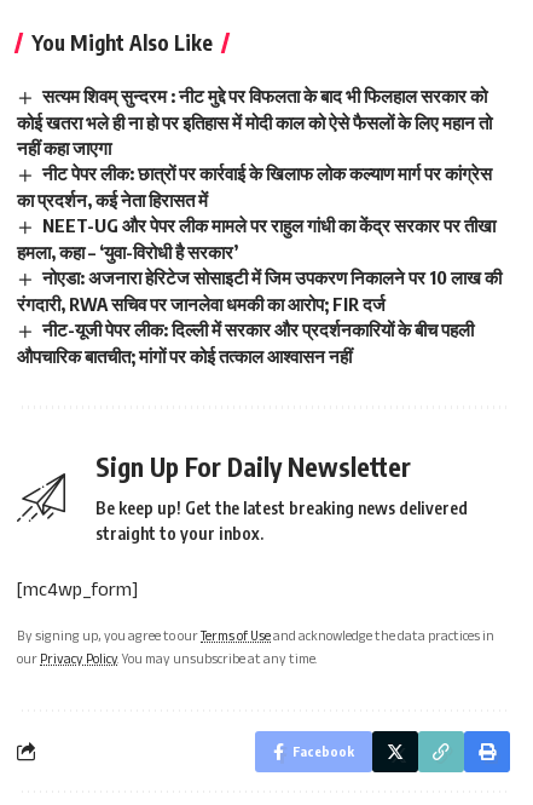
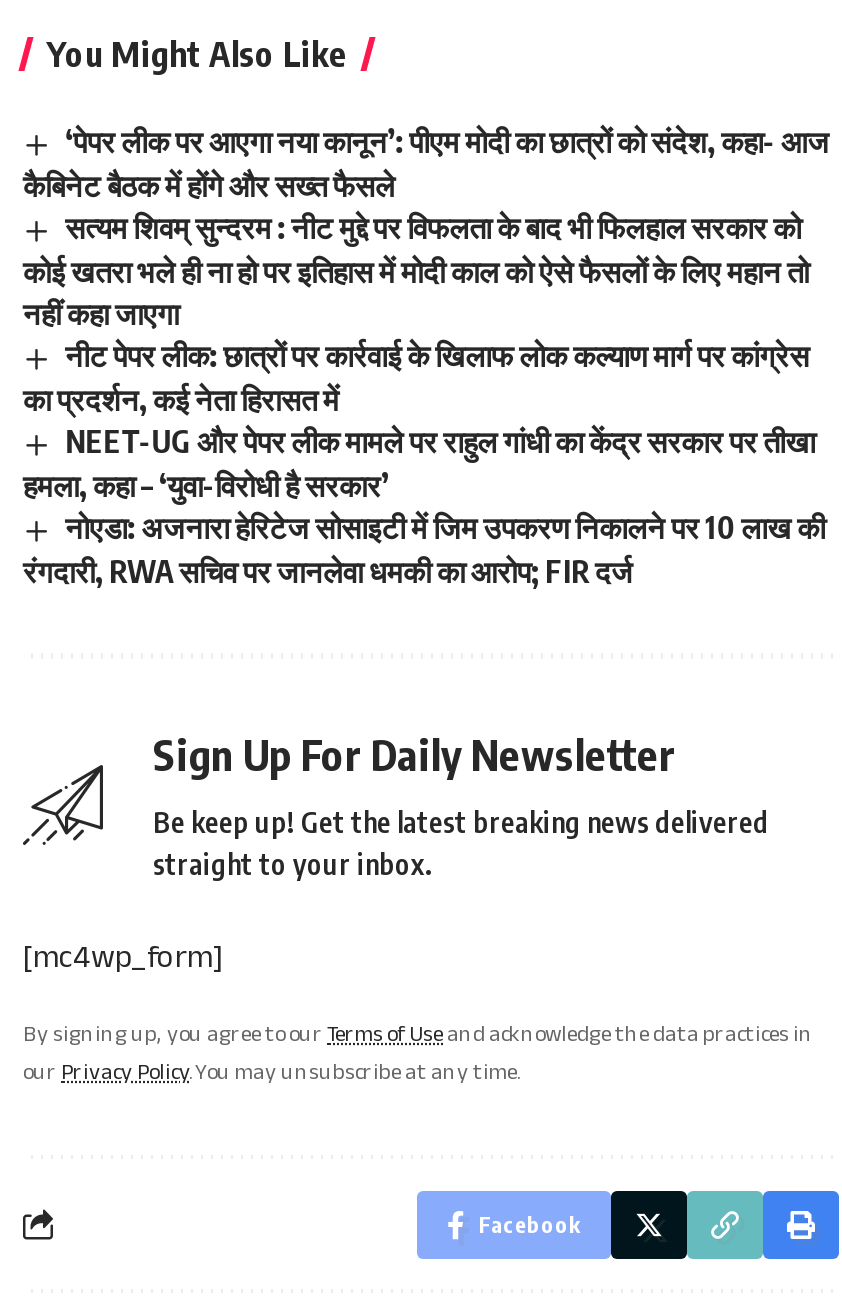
+ ‘पेपर लीक पर आएगा नया कानून’: पीएम मोदी का छात्रों को संदेश, कहा- आज
+ कैबिनेट बैठक में होंगे और सख्त फैसले

moved down: सत्यम शिवम् सुन्दरम : नीट मुद्दे पर विफलता के बाद भी फिलहाल सरकार को | कोई खतरा भले ही ना हो पर इतिहास में मोदी काल को ऐसे फैसलों के लिए महान तो | नहीं कहा जाएगा | ... | नोएडा: अजनारा हेरिटेज सोसाइटी में जिम उपकरण निकालने पर 10 लाख की | रंगदारी, RWA सचिव पर जानलेवा धमकी का आरोप; FIR दर्ज

- नीट-यूजी पेपर लीक: दिल्ली में सरकार और प्रदर्शनकारियों के बीच पहली
- औपचारिक बातचीत; मांगों पर कोई तत्काल आश्वासन नहीं
